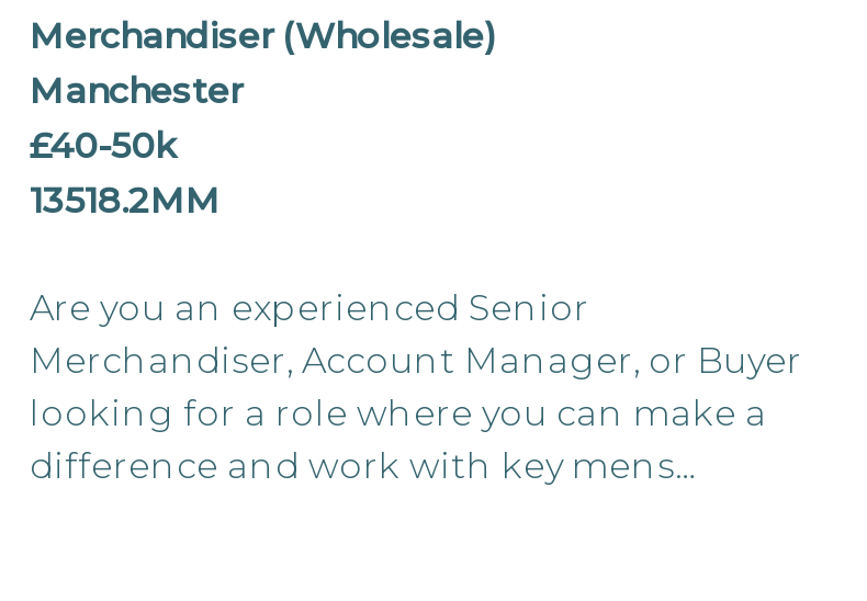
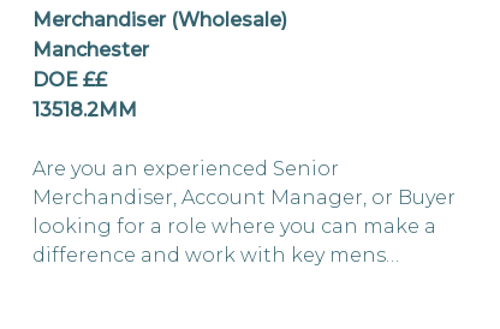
- £40-50k
+ DOE ££
